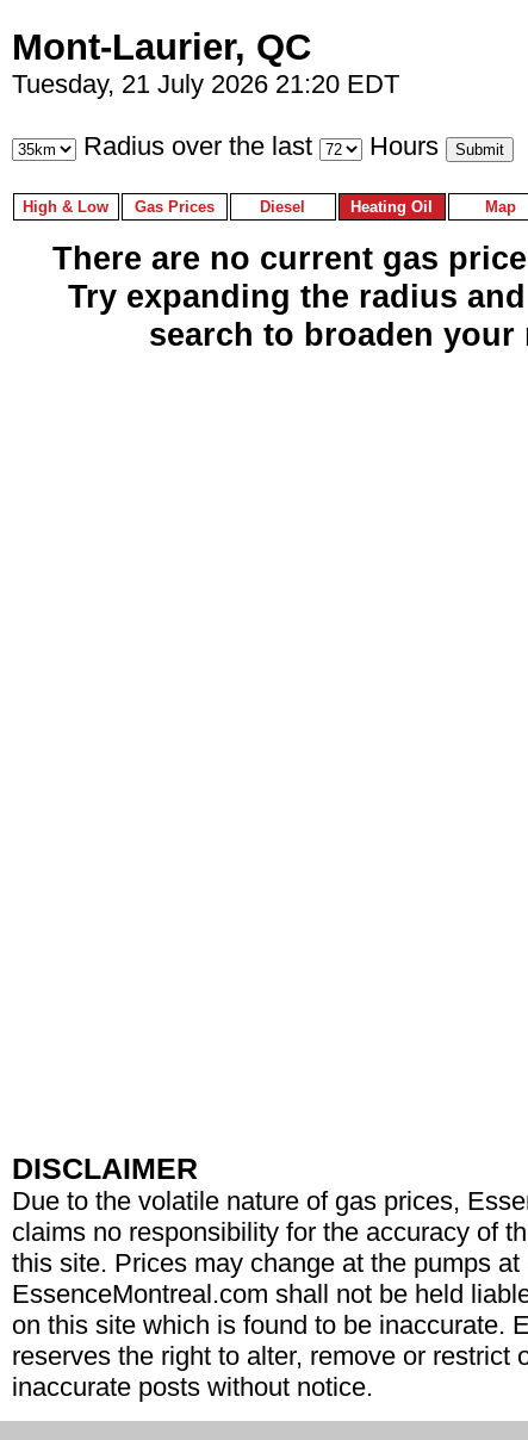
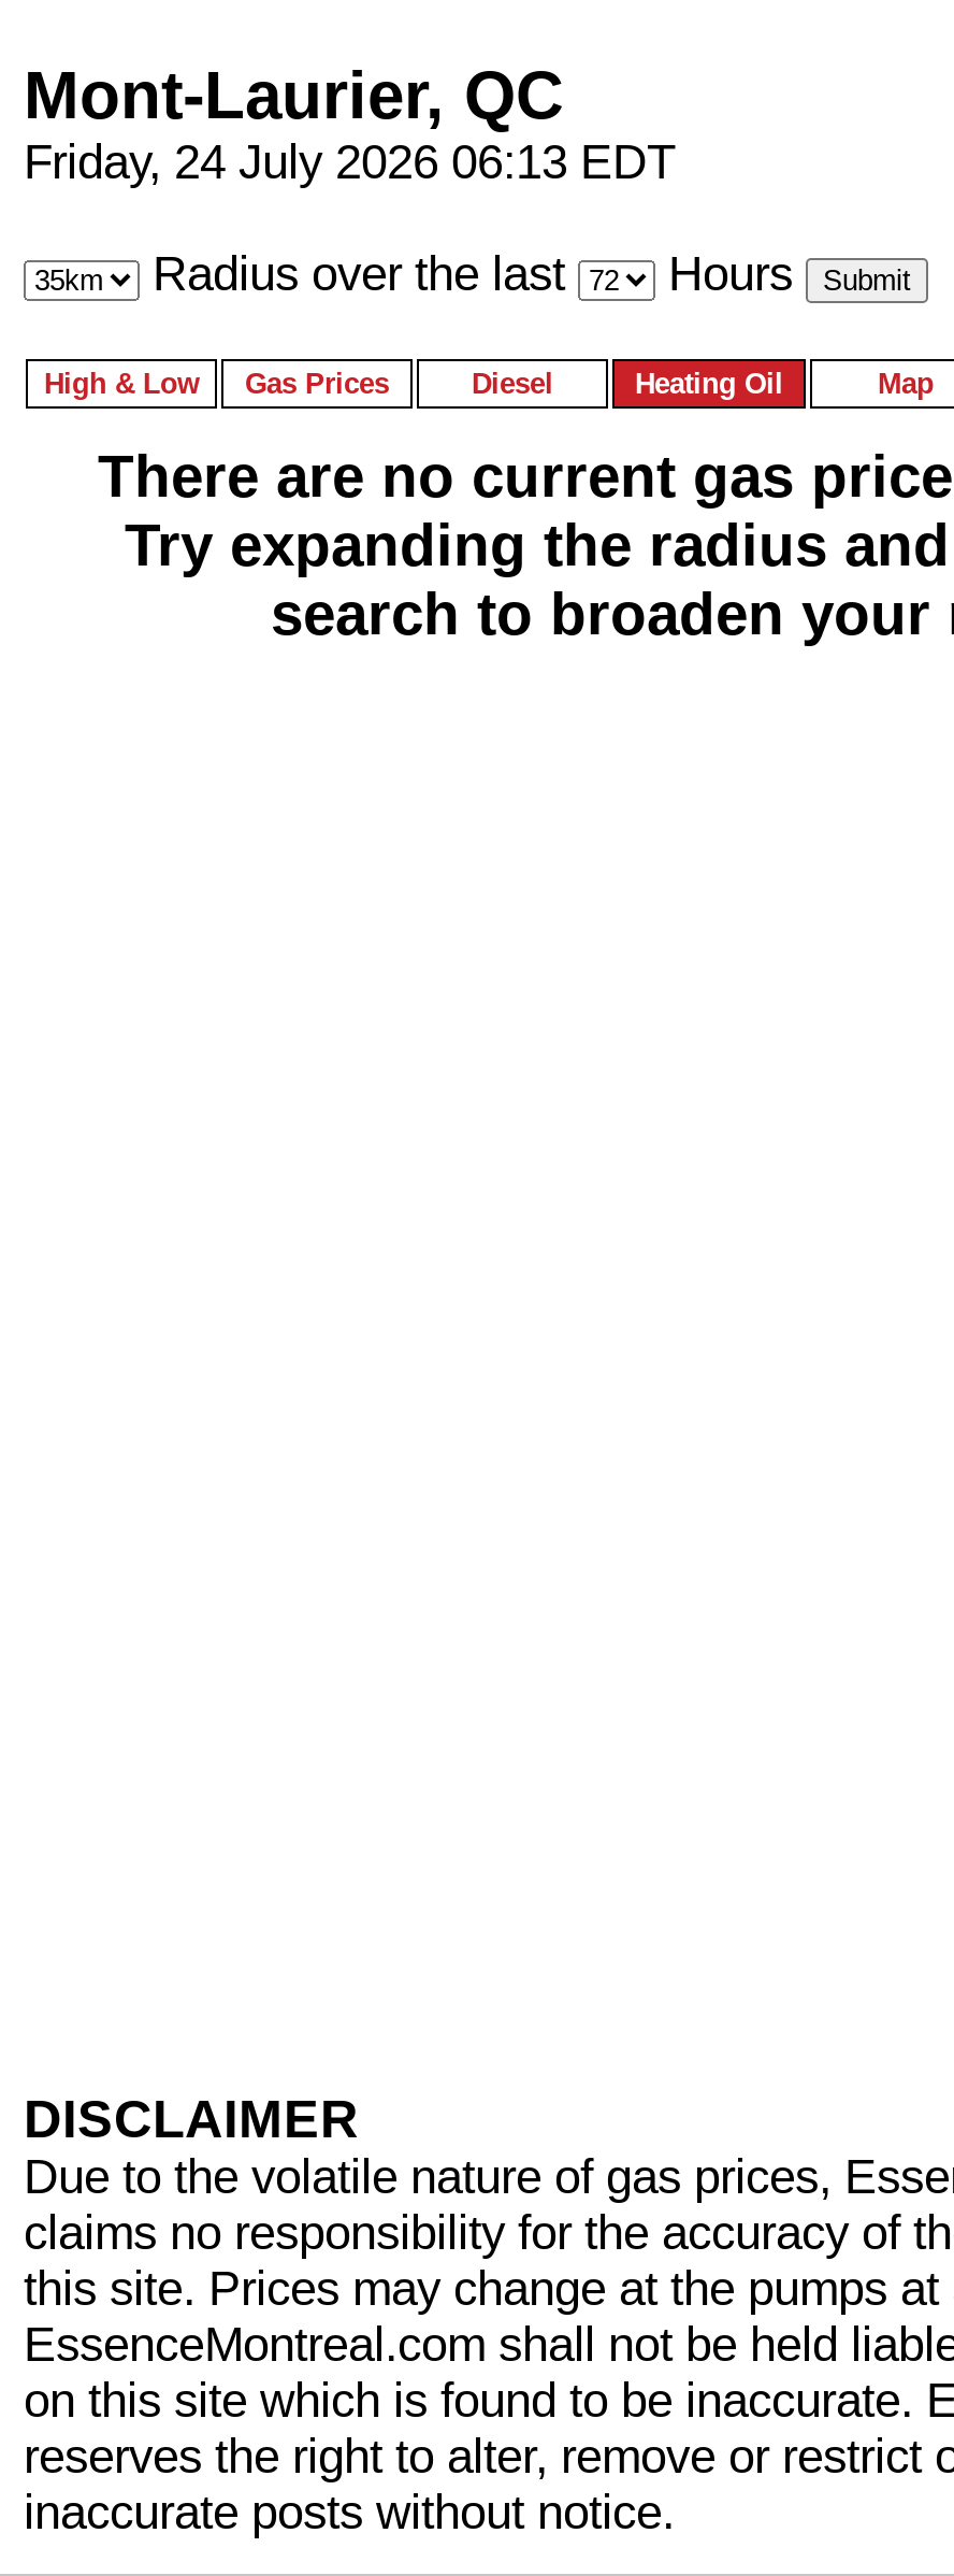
- Tuesday, 21 July 2026 21:20 EDT
+ Friday, 24 July 2026 06:13 EDT
